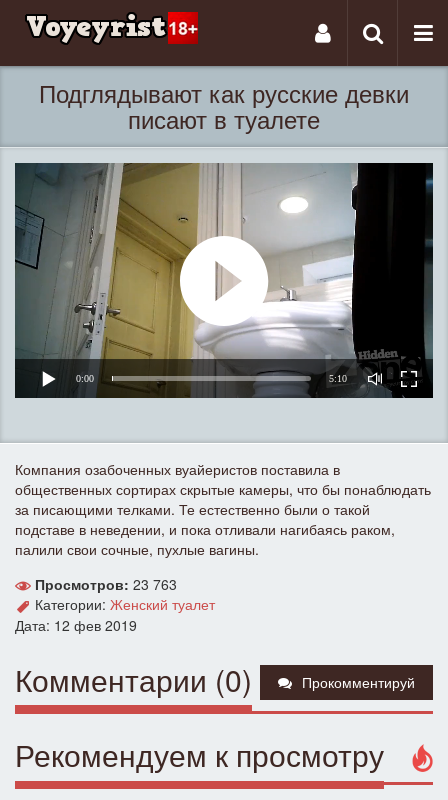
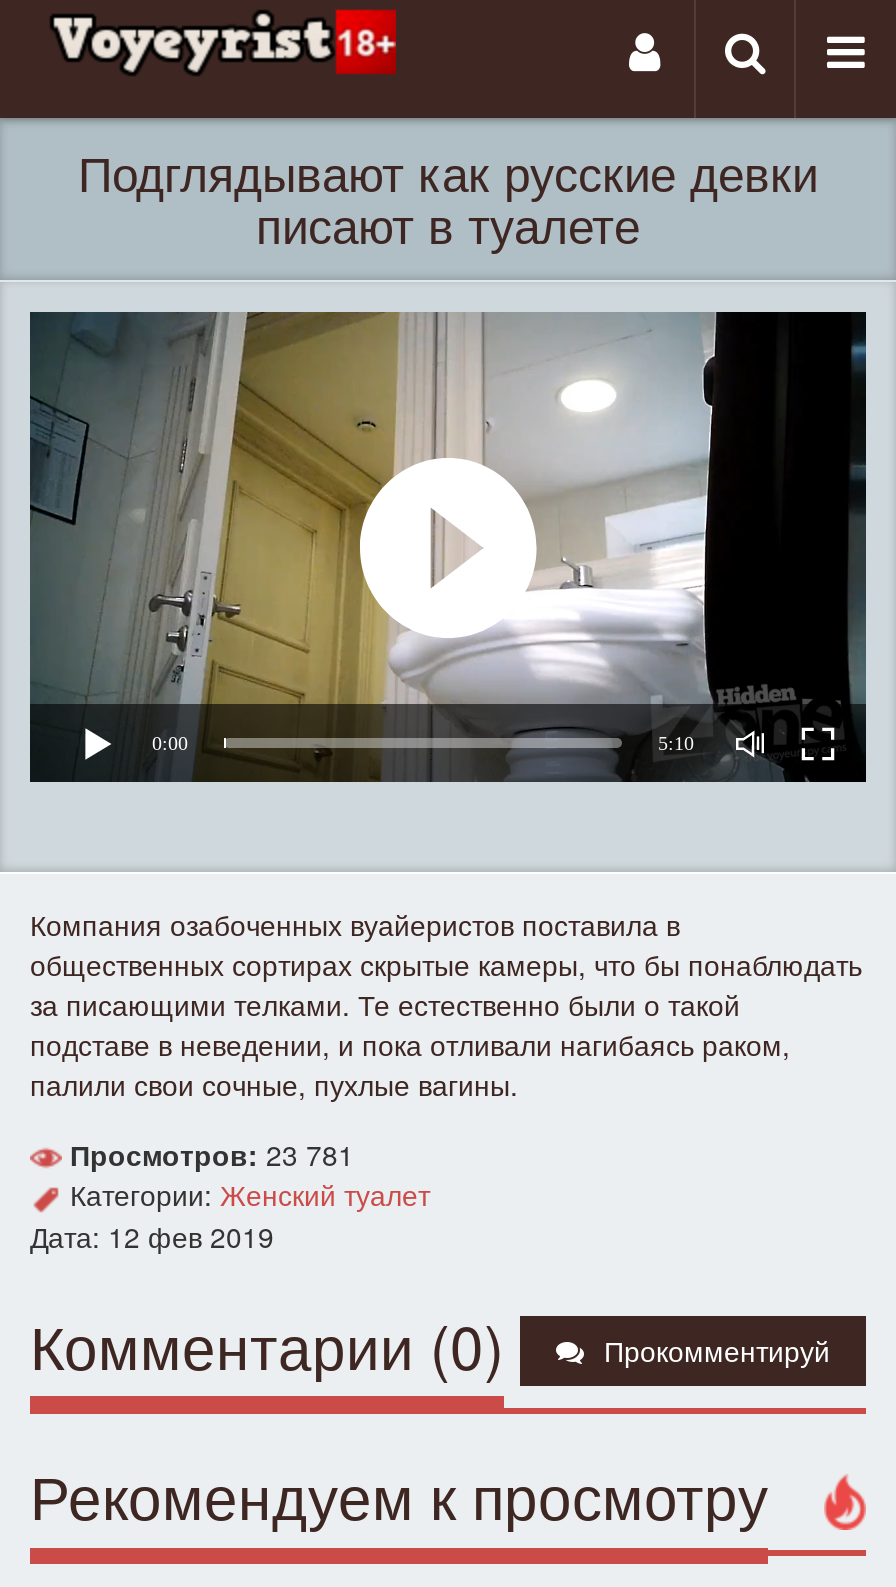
- Просмотров: 23 763
+ Просмотров: 23 781
